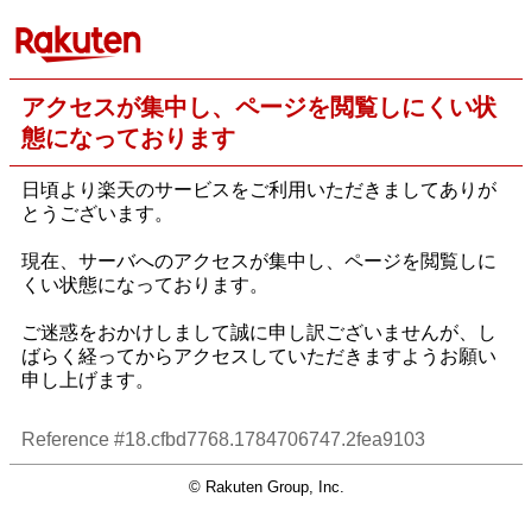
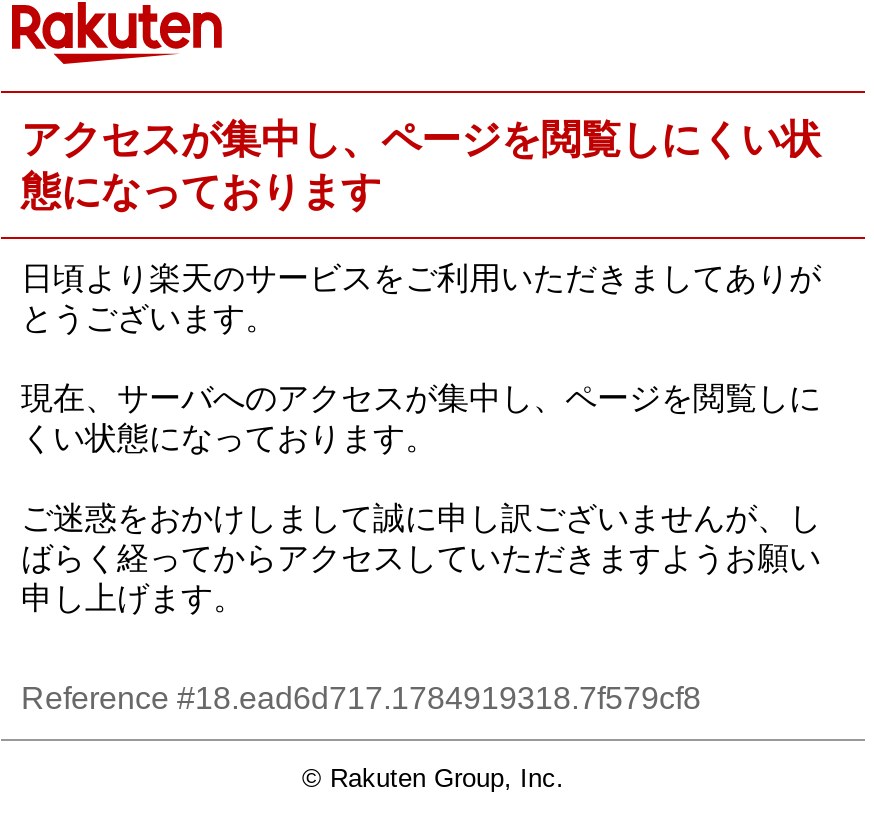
- Reference #18.cfbd7768.1784706747.2fea9103
+ Reference #18.ead6d717.1784919318.7f579cf8
